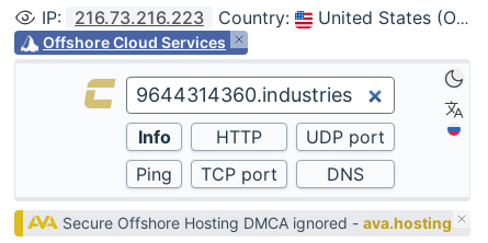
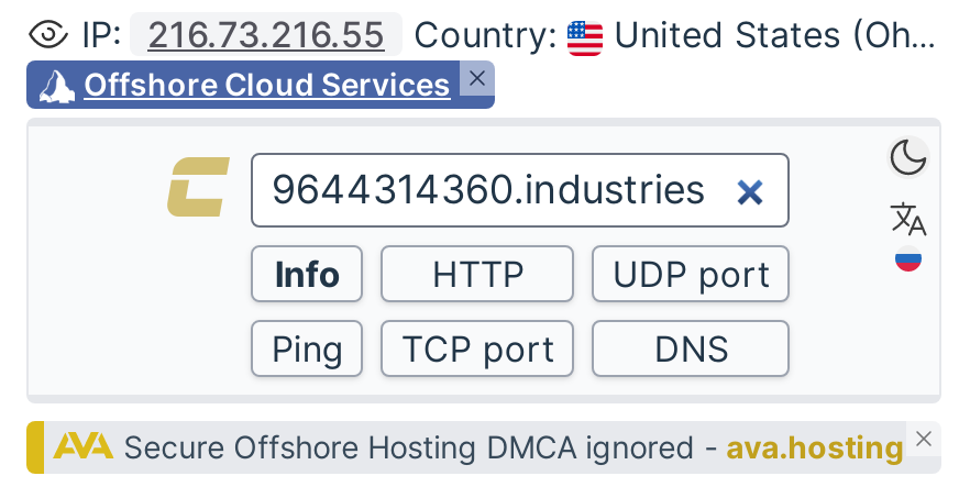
- IP: 216.73.216.223
+ IP: 216.73.216.55
